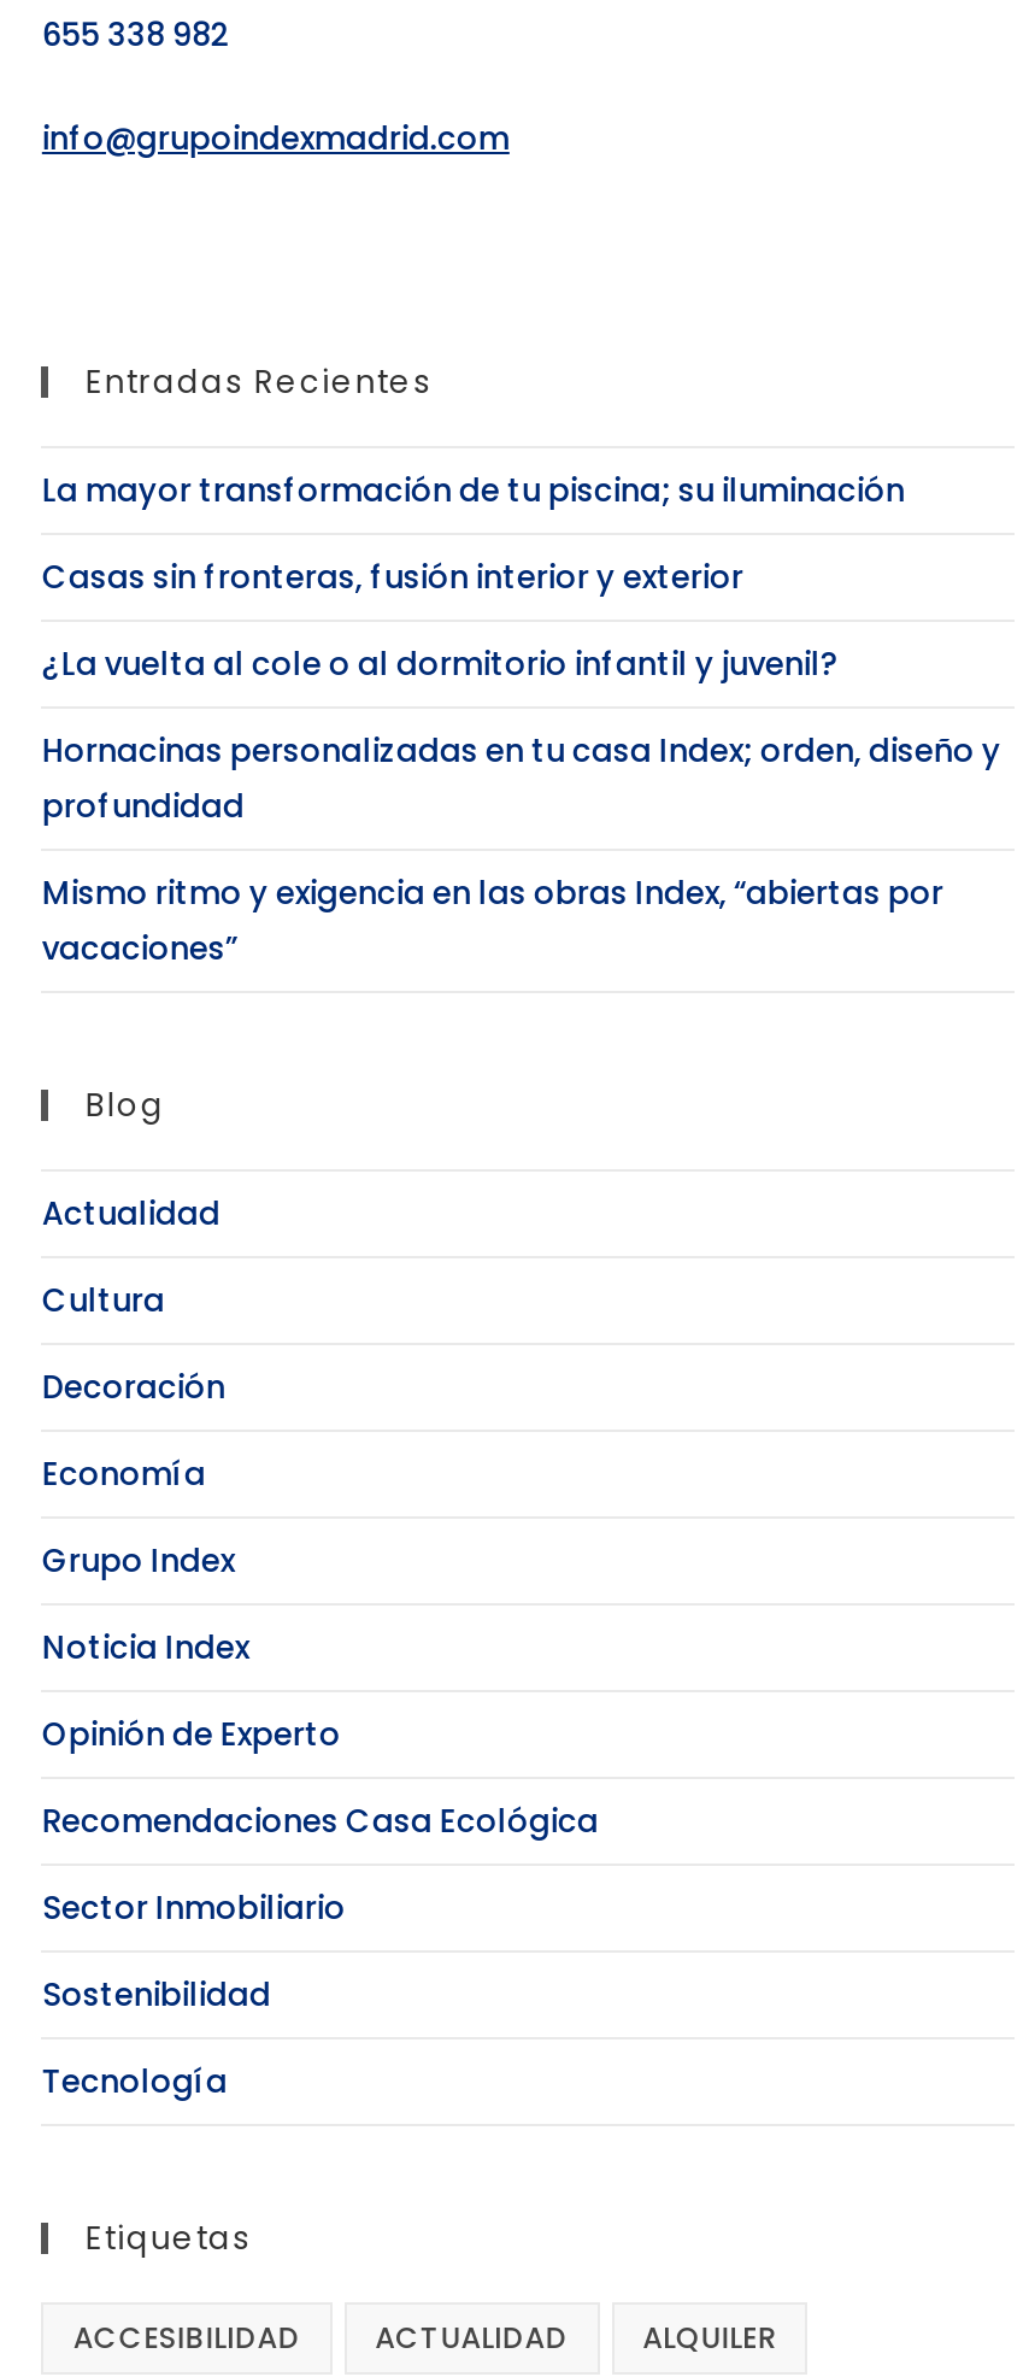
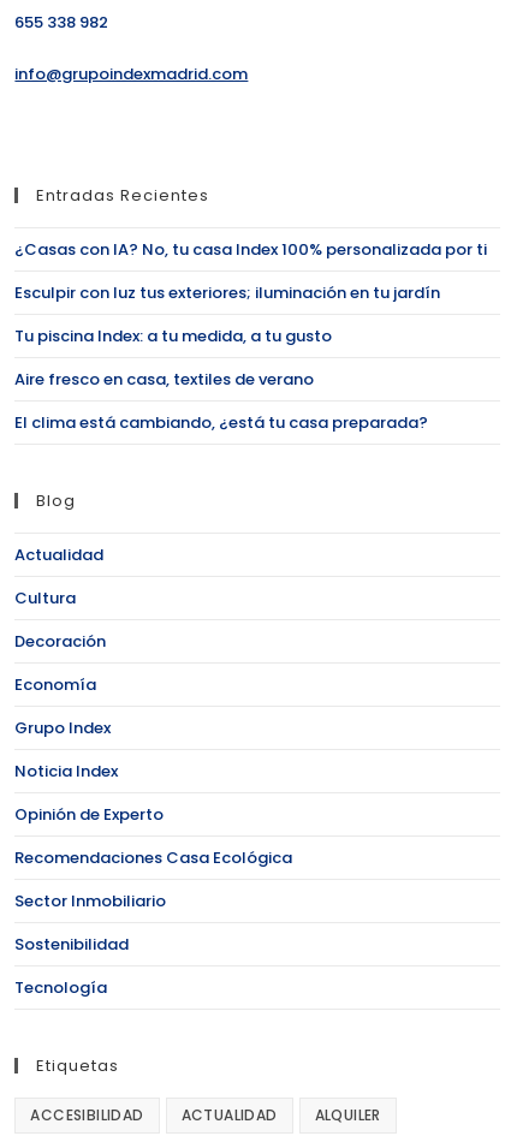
- La mayor transformación de tu piscina; su iluminación
+ ¿Casas con IA? No, tu casa Index 100% personalizada por ti

- Casas sin fronteras, fusión interior y exterior
+ Esculpir con luz tus exteriores; iluminación en tu jardín

- ¿La vuelta al cole o al dormitorio infantil y juvenil?
+ Tu piscina Index: a tu medida, a tu gusto

- Hornacinas personalizadas en tu casa Index; orden, diseño y
- profundidad
+ Aire fresco en casa, textiles de verano

- Mismo ritmo y exigencia en las obras Index, “abiertas por
- vacaciones”
+ El clima está cambiando, ¿está tu casa preparada?
